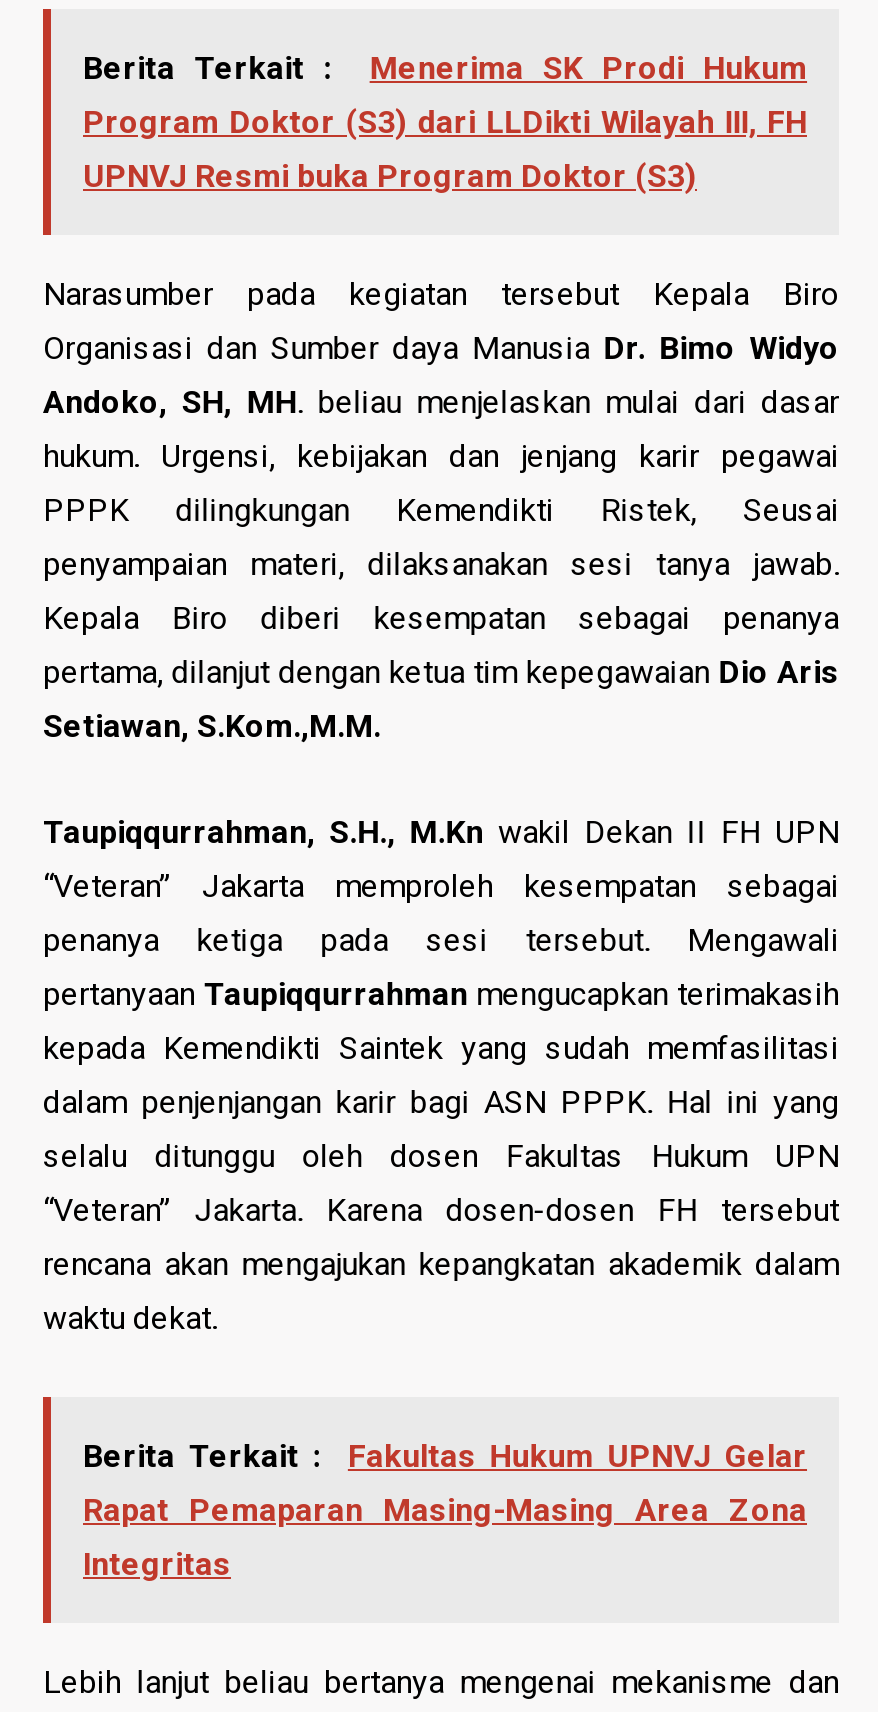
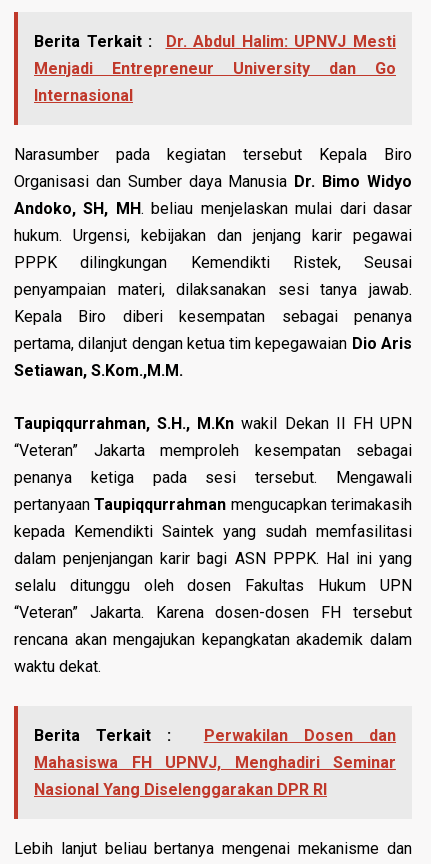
- Menerima SK Prodi Hukum
- Program Doktor (S3) dari LLDikti Wilayah III, FH
- UPNVJ Resmi buka Program Doktor (S3)
+ Dr. Abdul Halim: UPNVJ Mesti
+ Menjadi Entrepreneur University dan Go
+ Internasional

- Fakultas Hukum UPNVJ Gelar
- Rapat Pemaparan Masing-Masing Area Zona
- Integritas
+ Perwakilan Dosen dan
+ Mahasiswa FH UPNVJ, Menghadiri Seminar
+ Nasional Yang Diselenggarakan DPR RI
